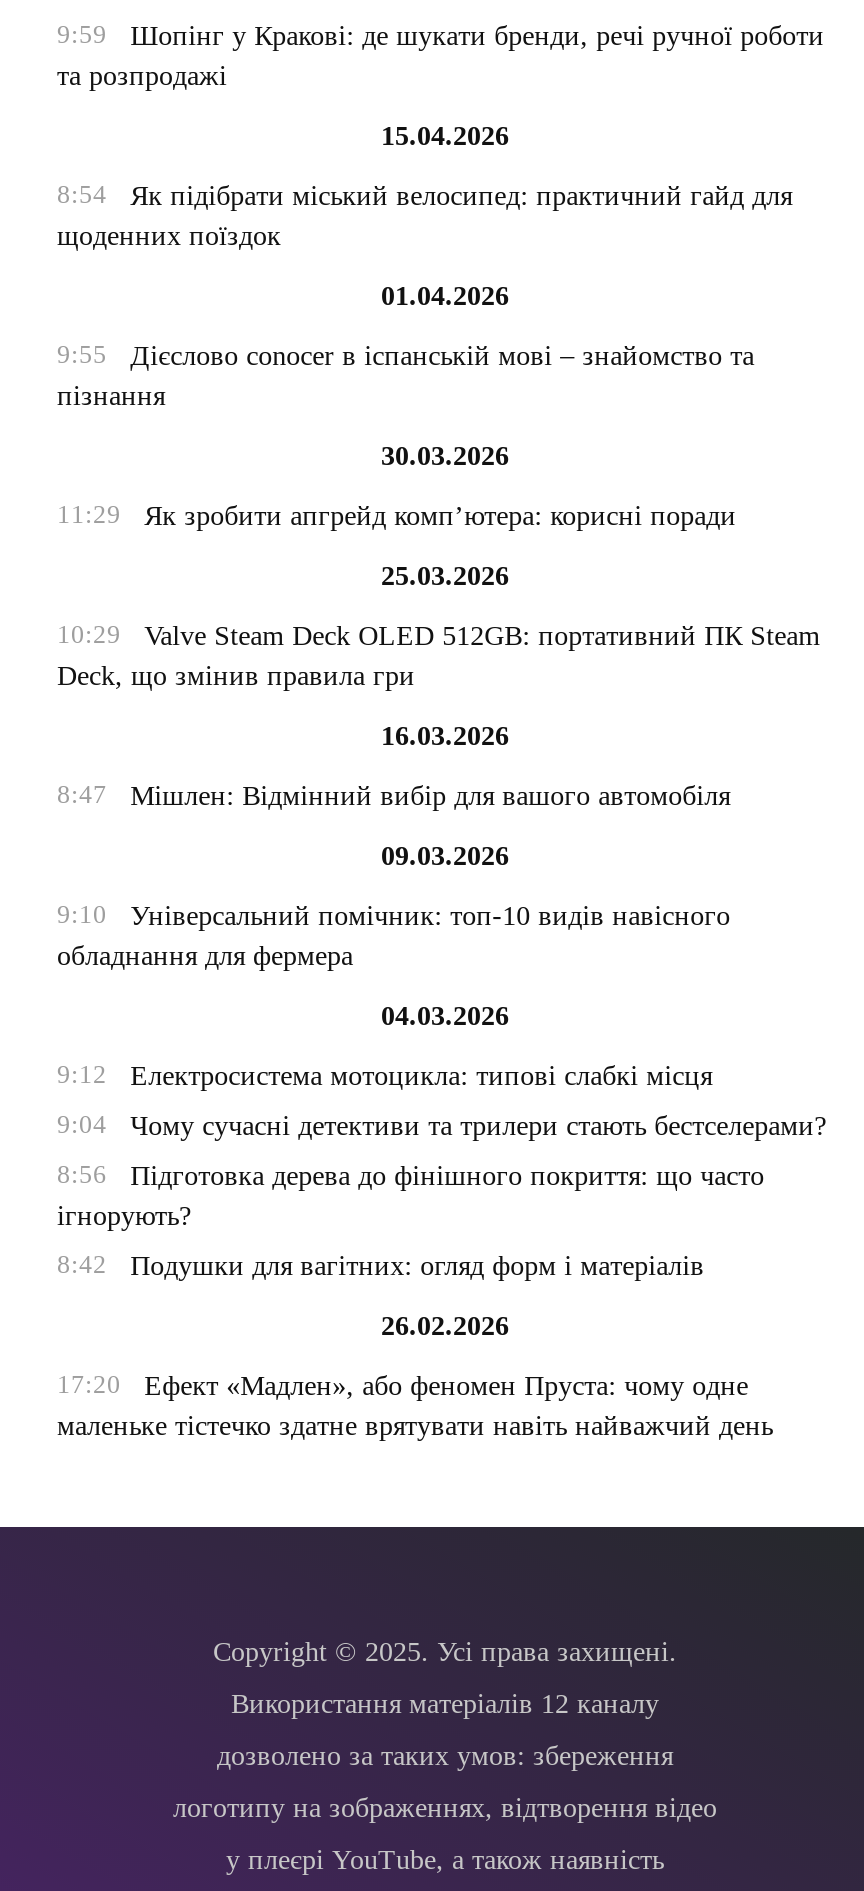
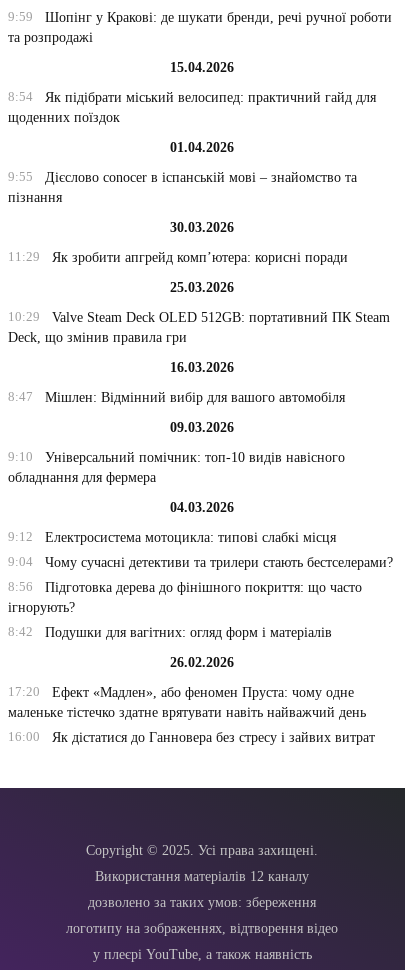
+ 16:00
+ Як дістатися до Ганновера без стресу і зайвих витрат
